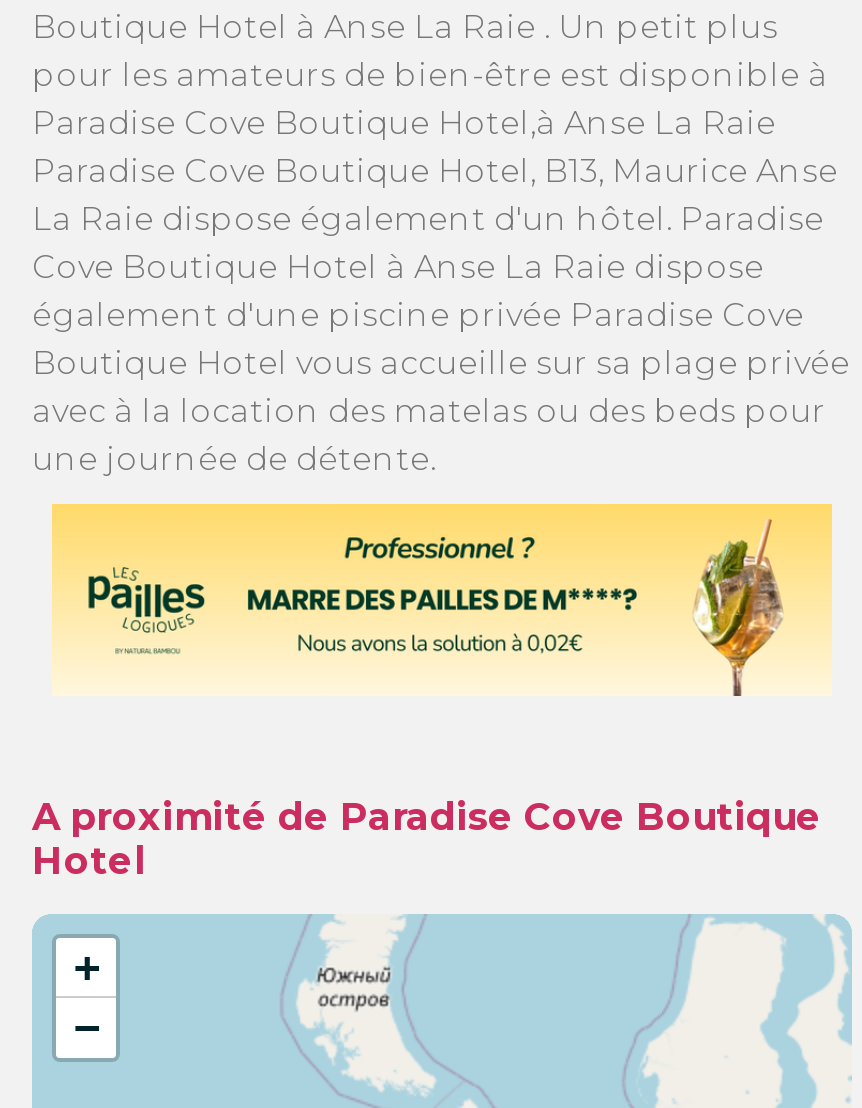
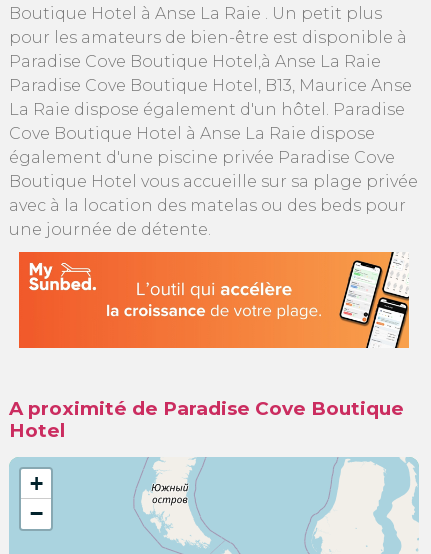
- [image]
+ [image]
